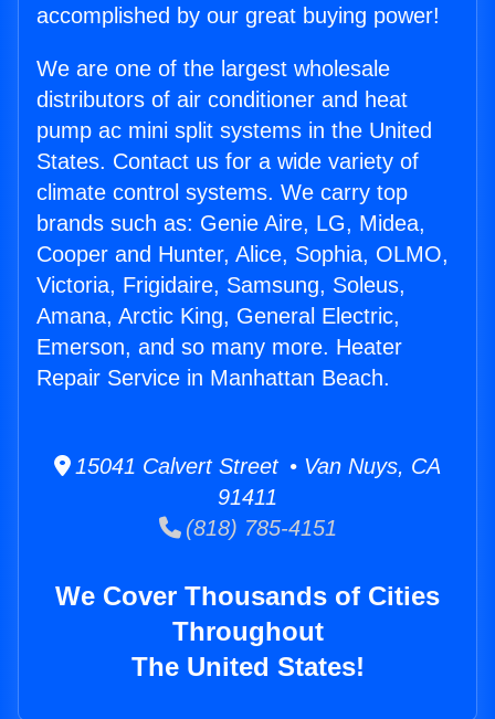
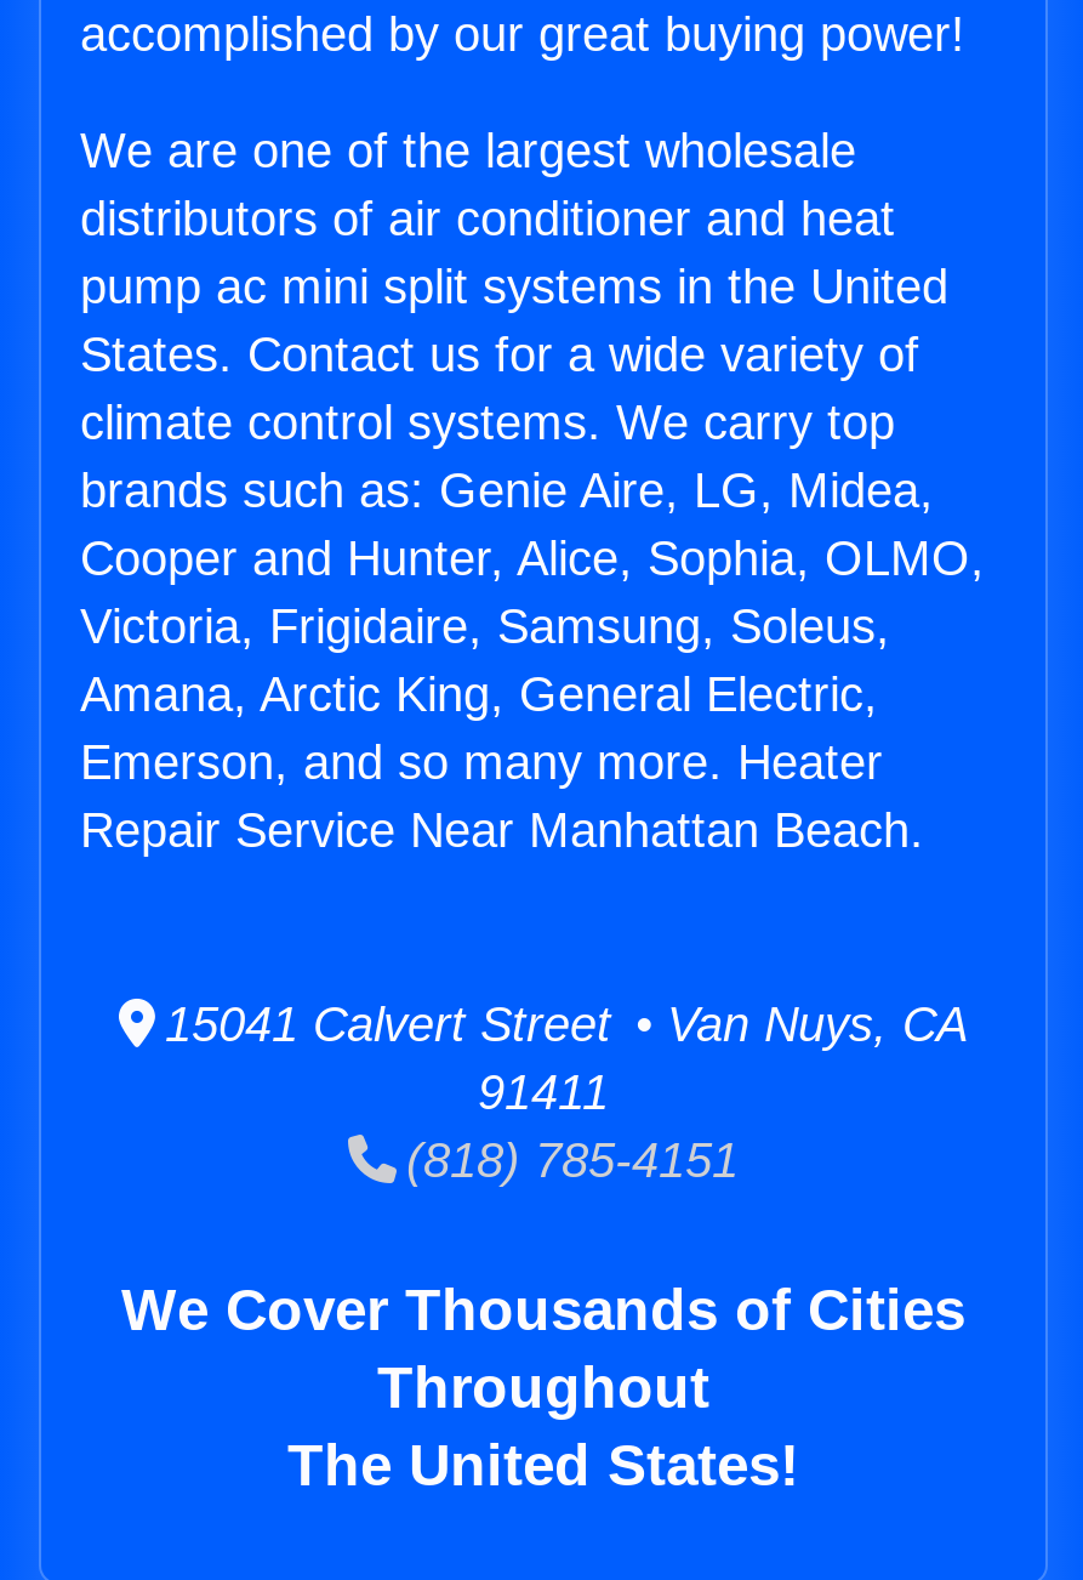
- Repair Service in Manhattan Beach.
+ Repair Service Near Manhattan Beach.
